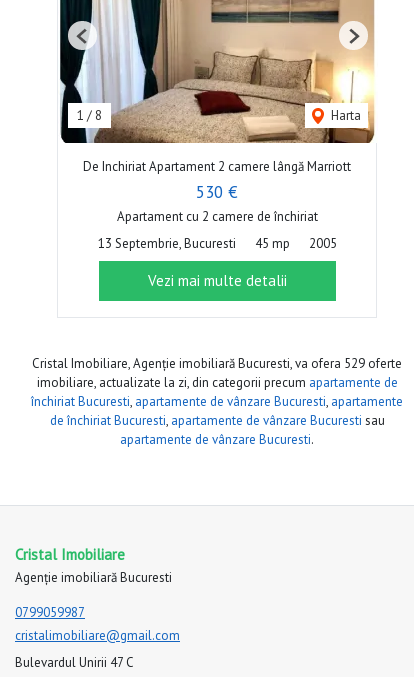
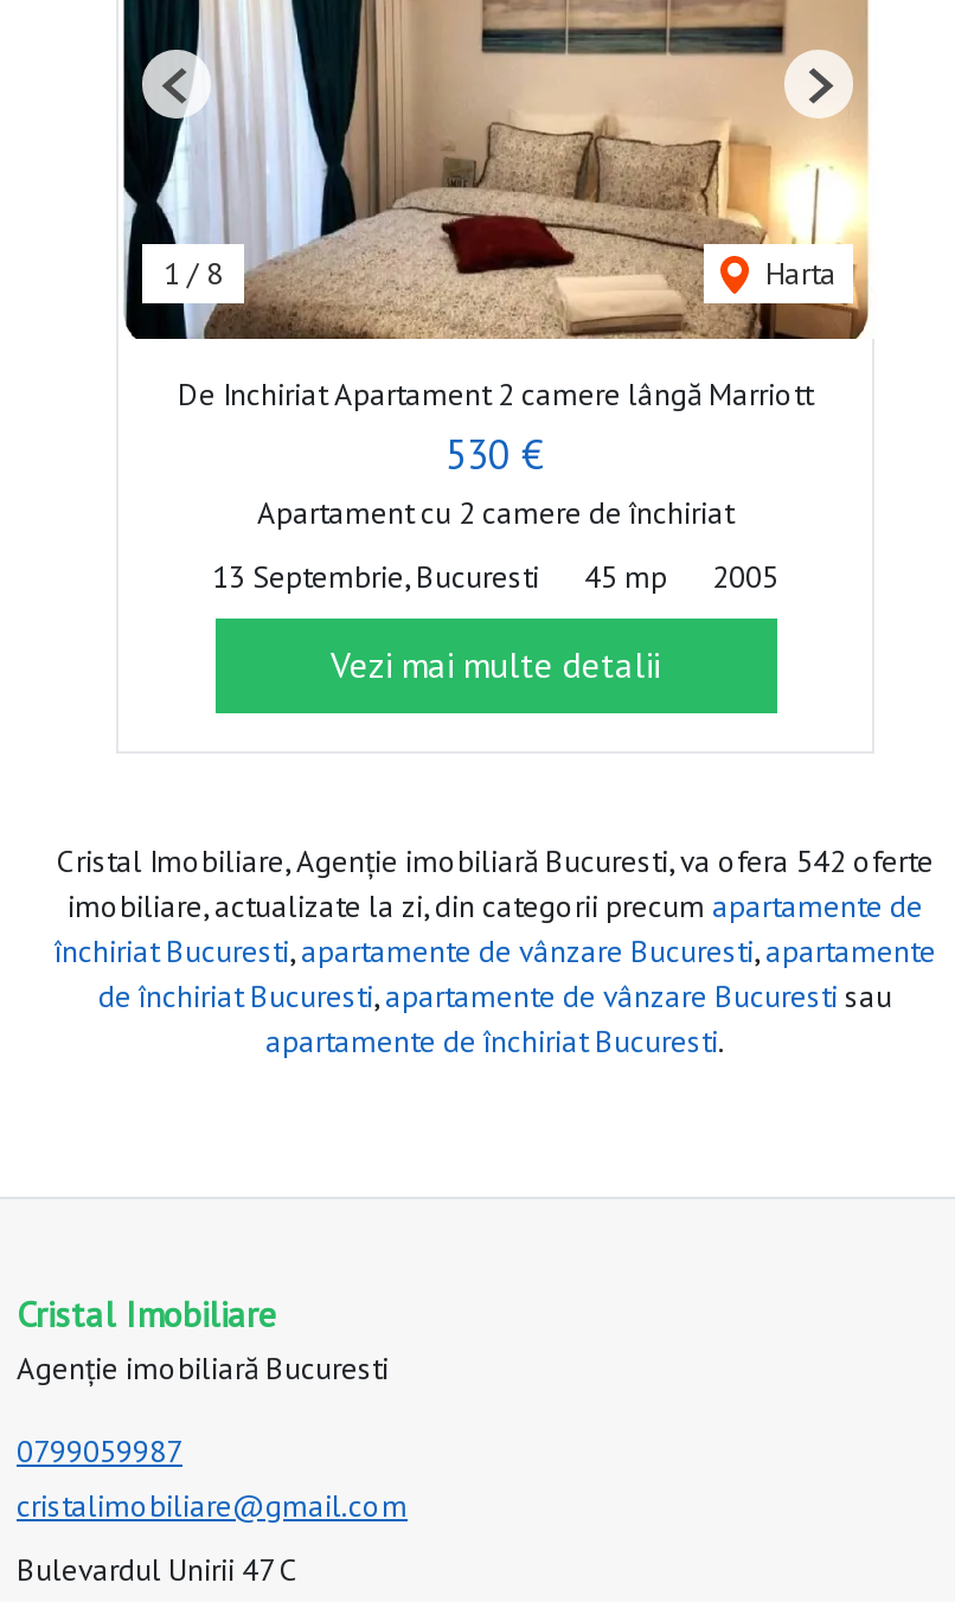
- Cristal Imobiliare, Agenție imobiliară Bucuresti, va ofera 529 oferte
+ Cristal Imobiliare, Agenție imobiliară Bucuresti, va ofera 542 oferte

- apartamente de vânzare Bucuresti.
+ apartamente de închiriat Bucuresti.
